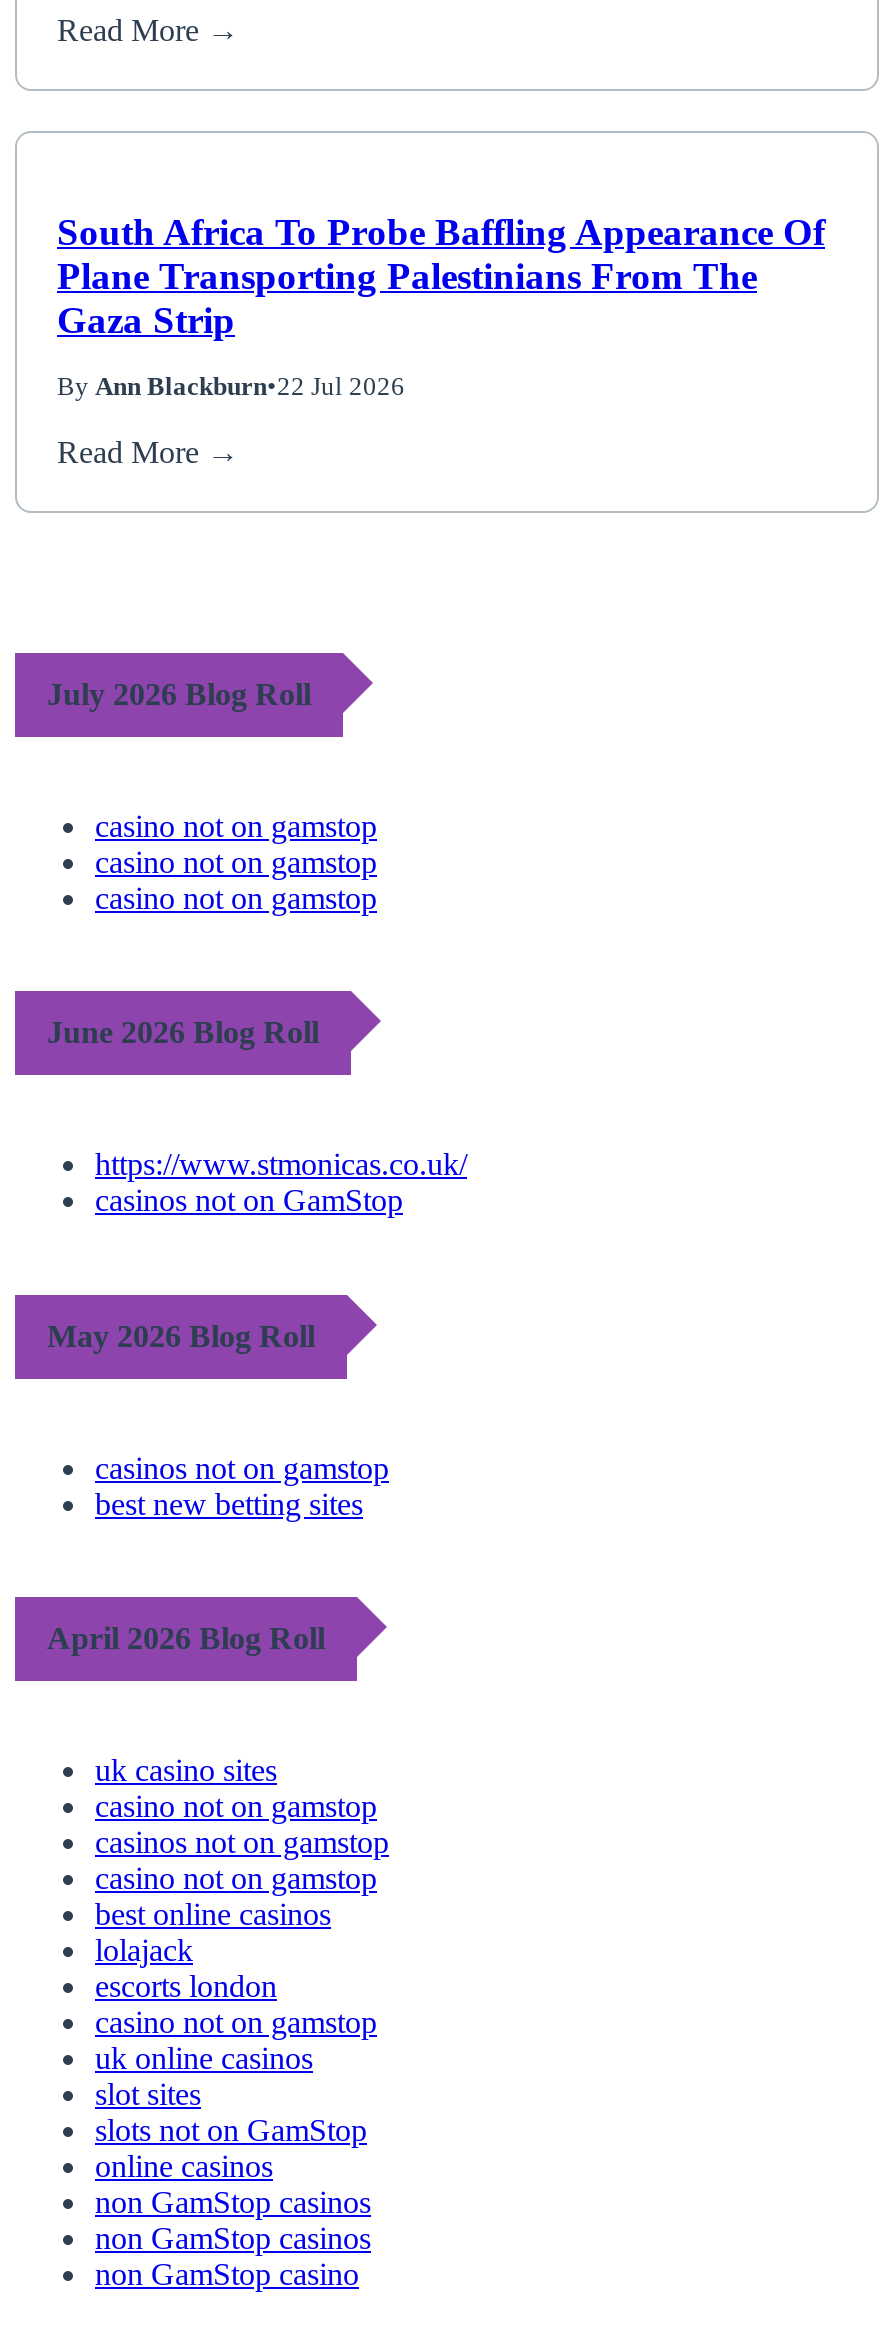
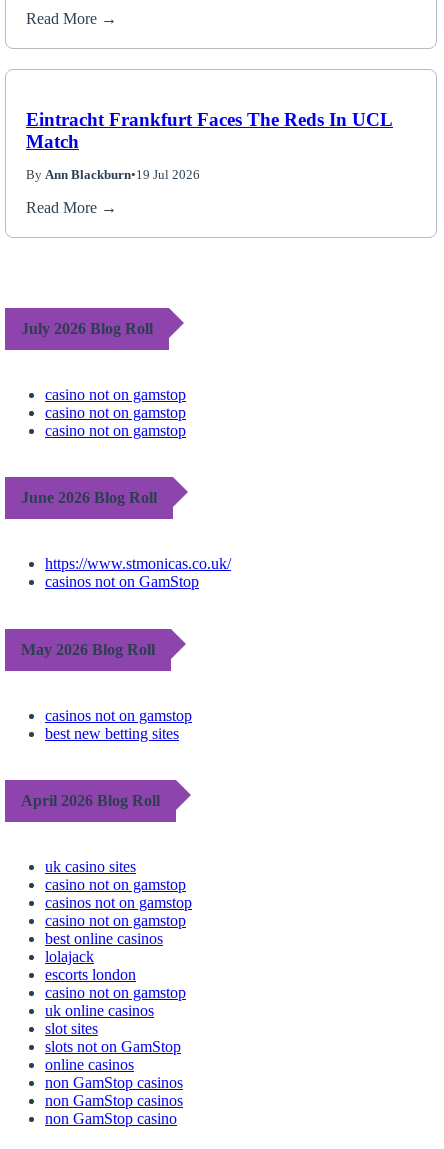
- South Africa To Probe Baffling Appearance Of
- Plane Transporting Palestinians From The
- Gaza Strip
+ Eintracht Frankfurt Faces The Reds In UCL
+ Match

- By Ann Blackburn•22 Jul 2026
+ By Ann Blackburn•19 Jul 2026
